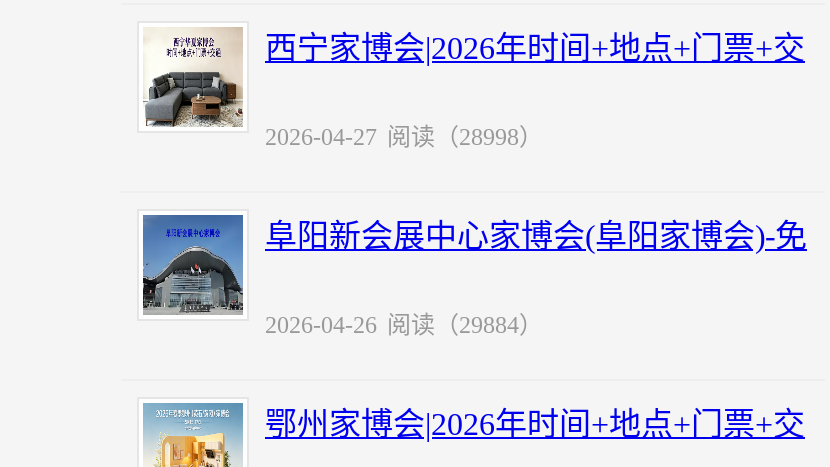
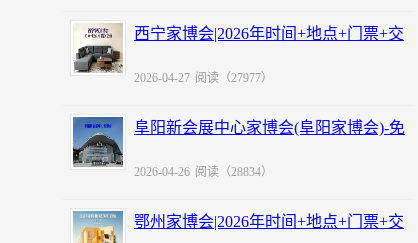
- 2026-04-27 阅读（28998）
+ 2026-04-27 阅读（27977）

- 2026-04-26 阅读（29884）
+ 2026-04-26 阅读（28834）
